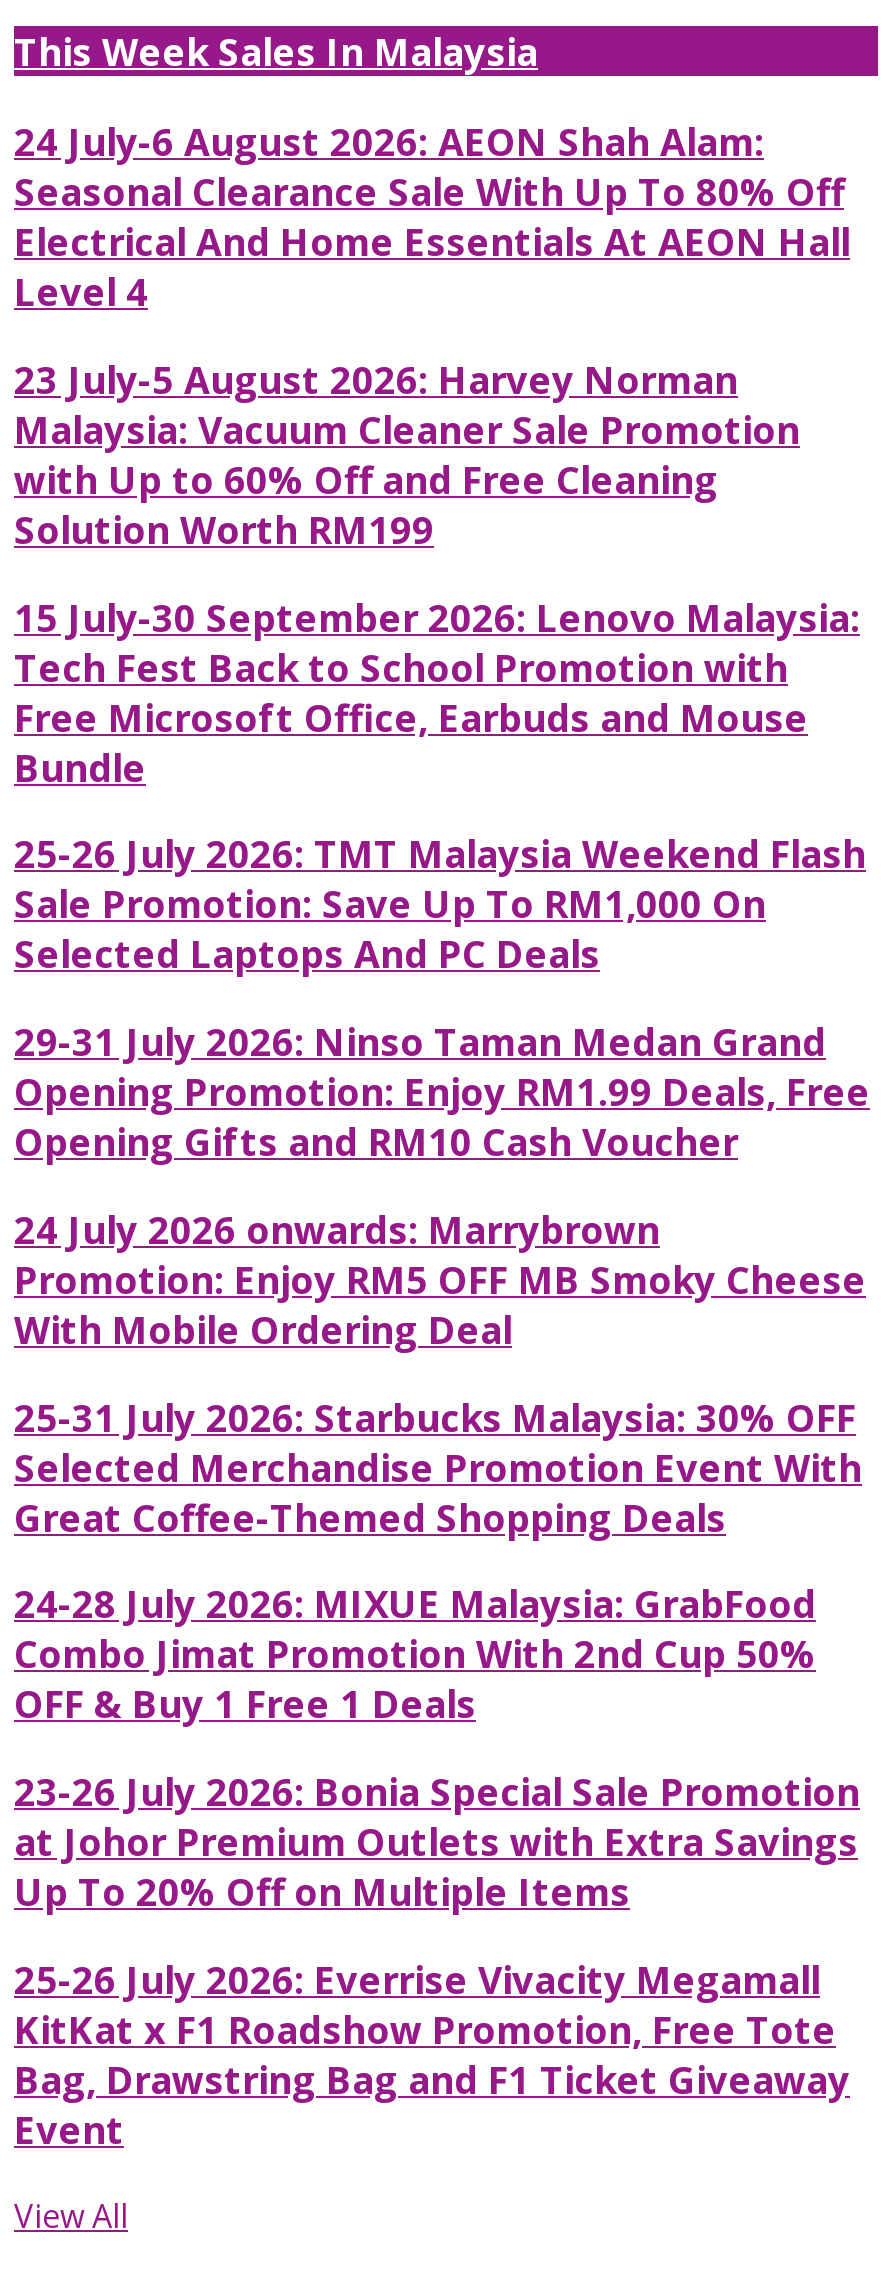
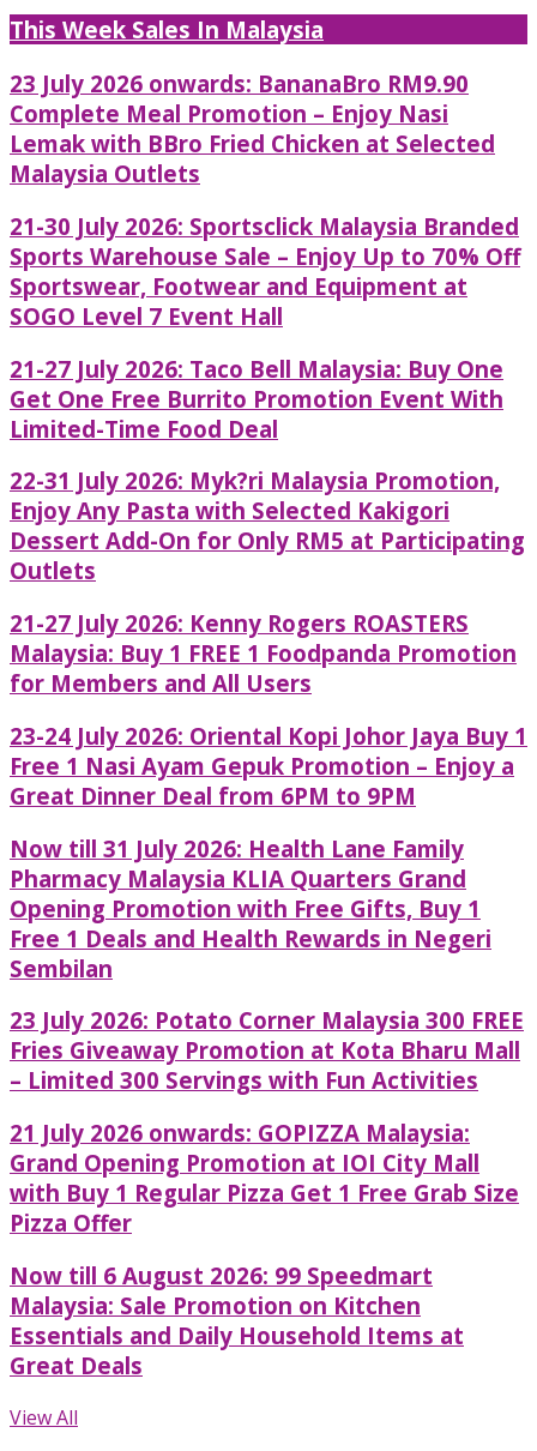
- 24 July-6 August 2026: AEON Shah Alam:
- Seasonal Clearance Sale With Up To 80% Off
- Electrical And Home Essentials At AEON Hall
- Level 4
+ 23 July 2026 onwards: BananaBro RM9.90
+ Complete Meal Promotion – Enjoy Nasi
+ Lemak with BBro Fried Chicken at Selected
+ Malaysia Outlets

- 23 July-5 August 2026: Harvey Norman
- Malaysia: Vacuum Cleaner Sale Promotion
- with Up to 60% Off and Free Cleaning
- Solution Worth RM199
+ 21-30 July 2026: Sportsclick Malaysia Branded
+ Sports Warehouse Sale – Enjoy Up to 70% Off
+ Sportswear, Footwear and Equipment at
+ SOGO Level 7 Event Hall

- 15 July-30 September 2026: Lenovo Malaysia:
- Tech Fest Back to School Promotion with
- Free Microsoft Office, Earbuds and Mouse
- Bundle
+ 21-27 July 2026: Taco Bell Malaysia: Buy One
+ Get One Free Burrito Promotion Event With
+ Limited-Time Food Deal

- 25-26 July 2026: TMT Malaysia Weekend Flash
- Sale Promotion: Save Up To RM1,000 On
- Selected Laptops And PC Deals
+ 22-31 July 2026: Myk?ri Malaysia Promotion,
+ Enjoy Any Pasta with Selected Kakigori
+ Dessert Add-On for Only RM5 at Participating
+ Outlets

- 29-31 July 2026: Ninso Taman Medan Grand
- Opening Promotion: Enjoy RM1.99 Deals, Free
- Opening Gifts and RM10 Cash Voucher
+ 21-27 July 2026: Kenny Rogers ROASTERS
+ Malaysia: Buy 1 FREE 1 Foodpanda Promotion
+ for Members and All Users

- 24 July 2026 onwards: Marrybrown
- Promotion: Enjoy RM5 OFF MB Smoky Cheese
- With Mobile Ordering Deal
+ 23-24 July 2026: Oriental Kopi Johor Jaya Buy 1
+ Free 1 Nasi Ayam Gepuk Promotion – Enjoy a
+ Great Dinner Deal from 6PM to 9PM

- 25-31 July 2026: Starbucks Malaysia: 30% OFF
- Selected Merchandise Promotion Event With
- Great Coffee-Themed Shopping Deals
+ Now till 31 July 2026: Health Lane Family
+ Pharmacy Malaysia KLIA Quarters Grand
+ Opening Promotion with Free Gifts, Buy 1
+ Free 1 Deals and Health Rewards in Negeri
+ Sembilan

- 24-28 July 2026: MIXUE Malaysia: GrabFood
- Combo Jimat Promotion With 2nd Cup 50%
- OFF & Buy 1 Free 1 Deals
+ 23 July 2026: Potato Corner Malaysia 300 FREE
+ Fries Giveaway Promotion at Kota Bharu Mall
+ – Limited 300 Servings with Fun Activities

- 23-26 July 2026: Bonia Special Sale Promotion
- at Johor Premium Outlets with Extra Savings
- Up To 20% Off on Multiple Items
+ 21 July 2026 onwards: GOPIZZA Malaysia:
+ Grand Opening Promotion at IOI City Mall
+ with Buy 1 Regular Pizza Get 1 Free Grab Size
+ Pizza Offer

- 25-26 July 2026: Everrise Vivacity Megamall
- KitKat x F1 Roadshow Promotion, Free Tote
- Bag, Drawstring Bag and F1 Ticket Giveaway
- Event
+ Now till 6 August 2026: 99 Speedmart
+ Malaysia: Sale Promotion on Kitchen
+ Essentials and Daily Household Items at
+ Great Deals
